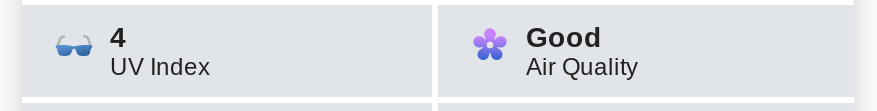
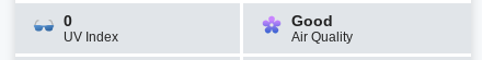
- 4
+ 0
